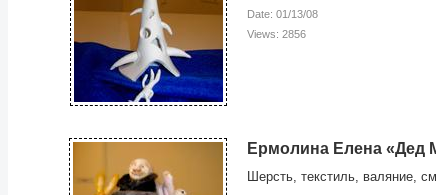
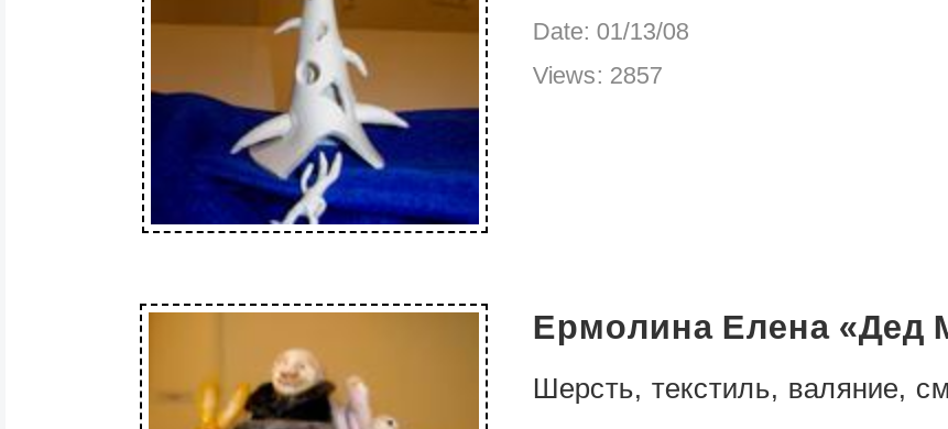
- Views: 2856
+ Views: 2857
